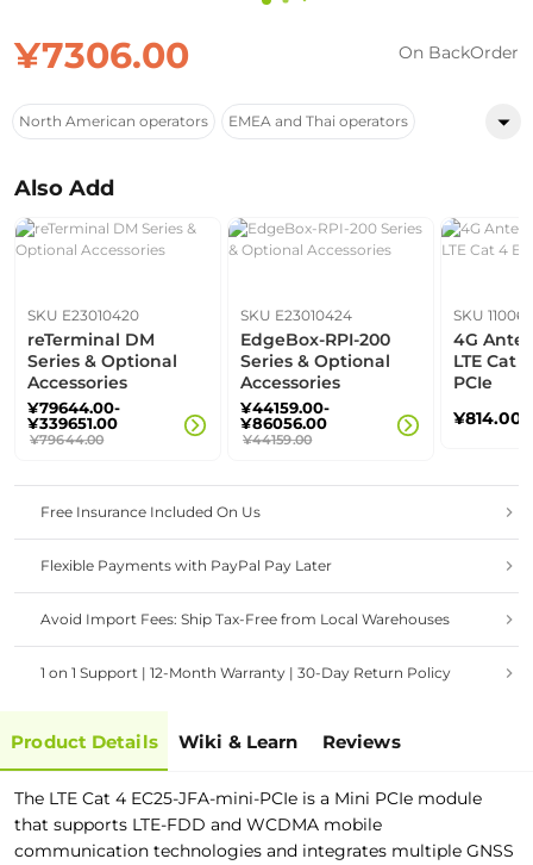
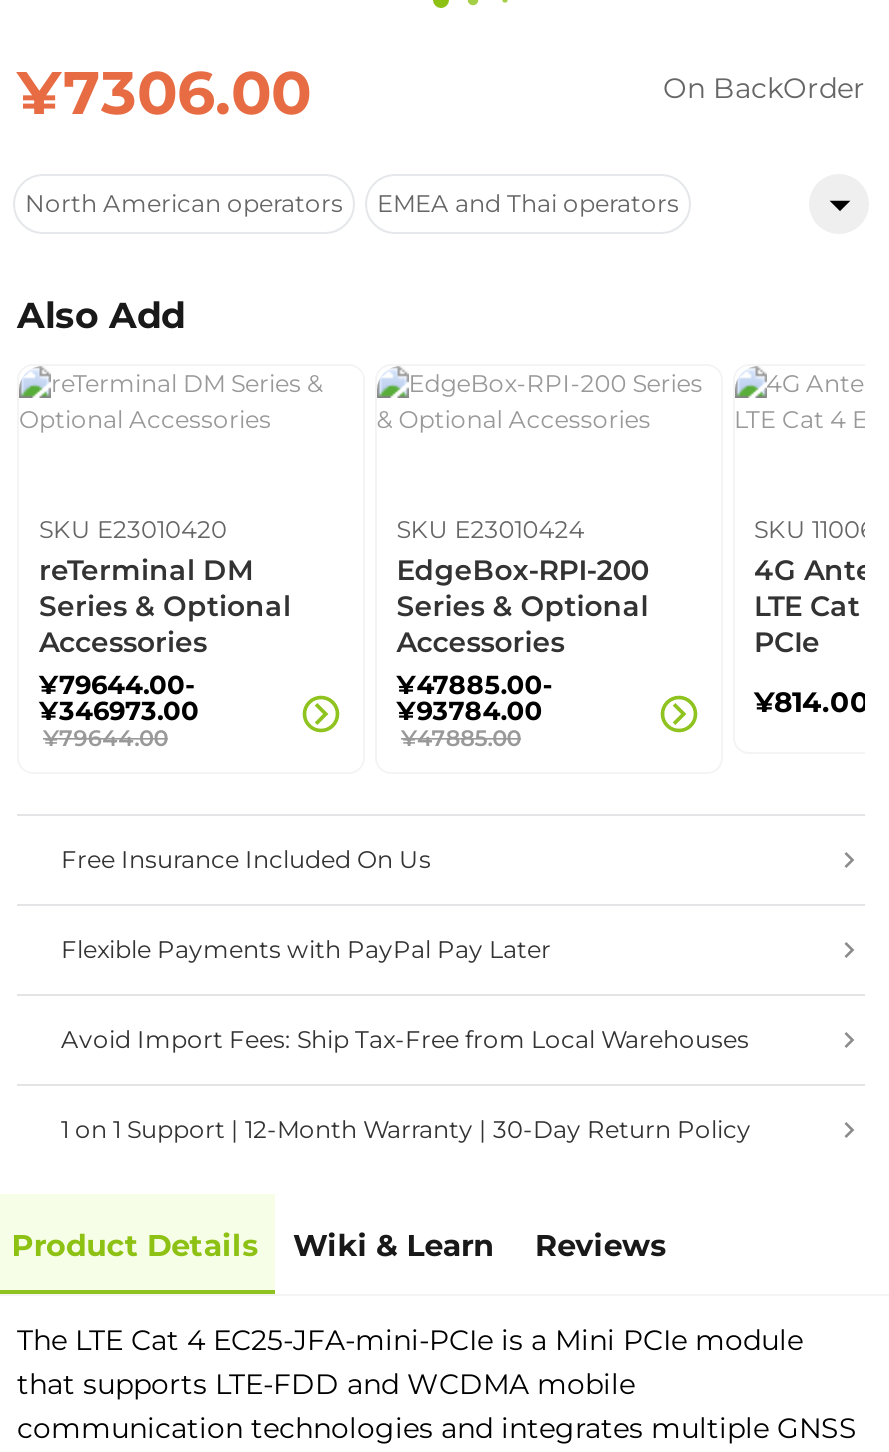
- ¥44159.00-
+ ¥47885.00-

- ¥339651.00
+ ¥346973.00

- ¥86056.00
+ ¥93784.00

- ¥44159.00
+ ¥47885.00
